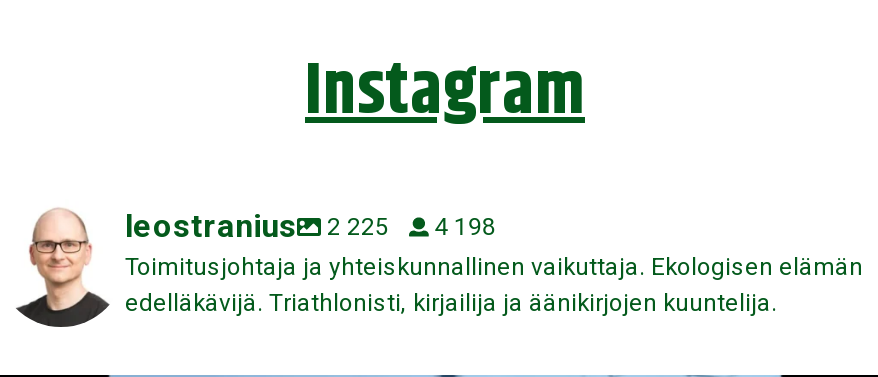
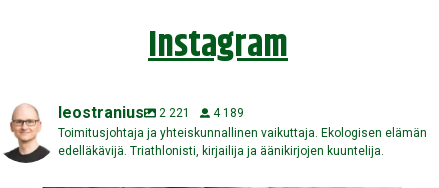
- 2 225
+ 2 221

- 4 198
+ 4 189
